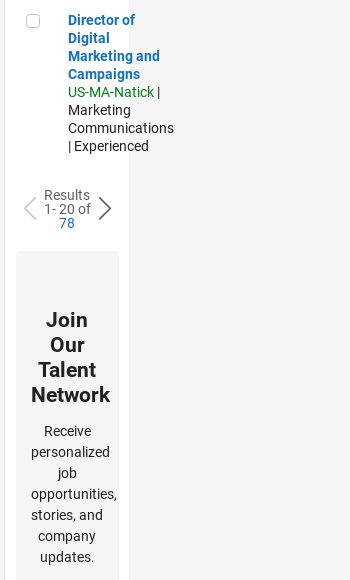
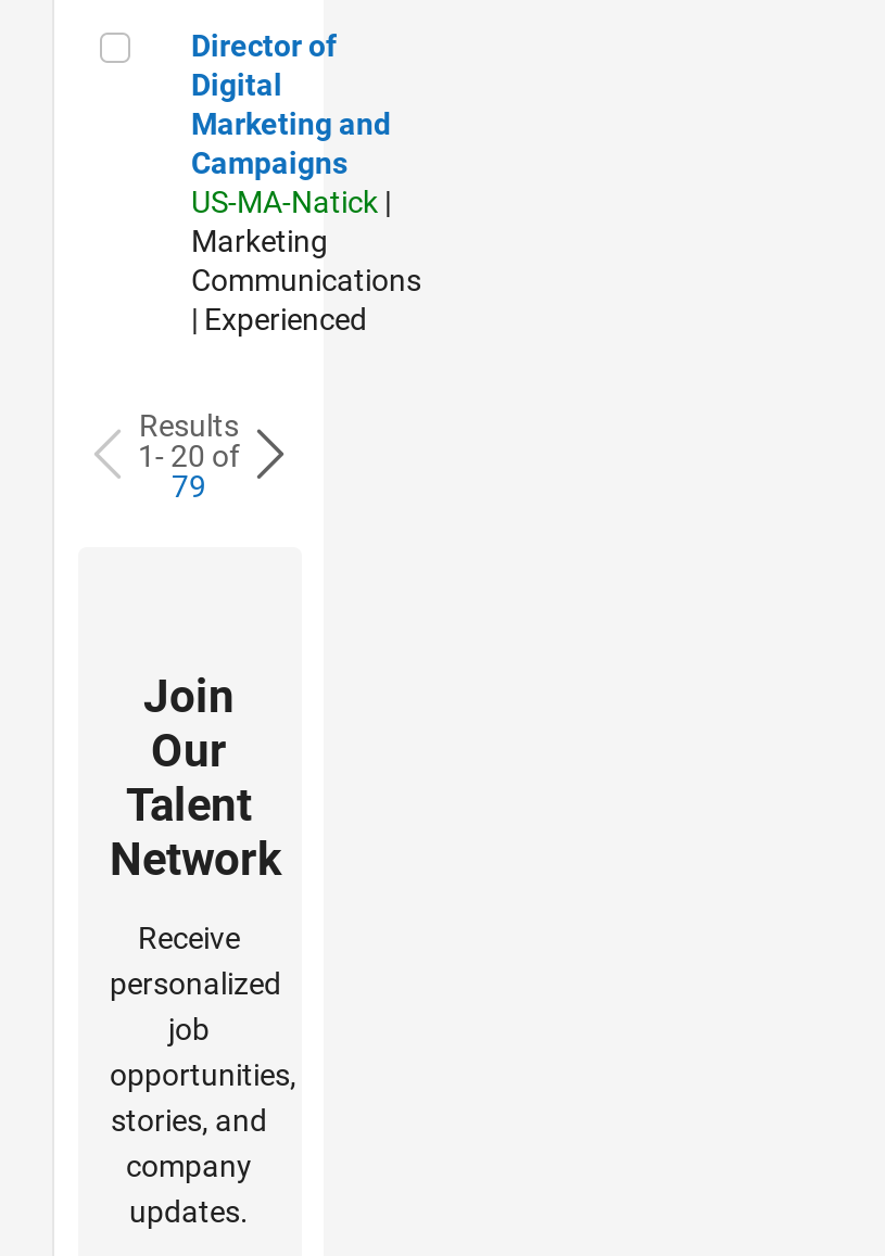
- 78
+ 79
